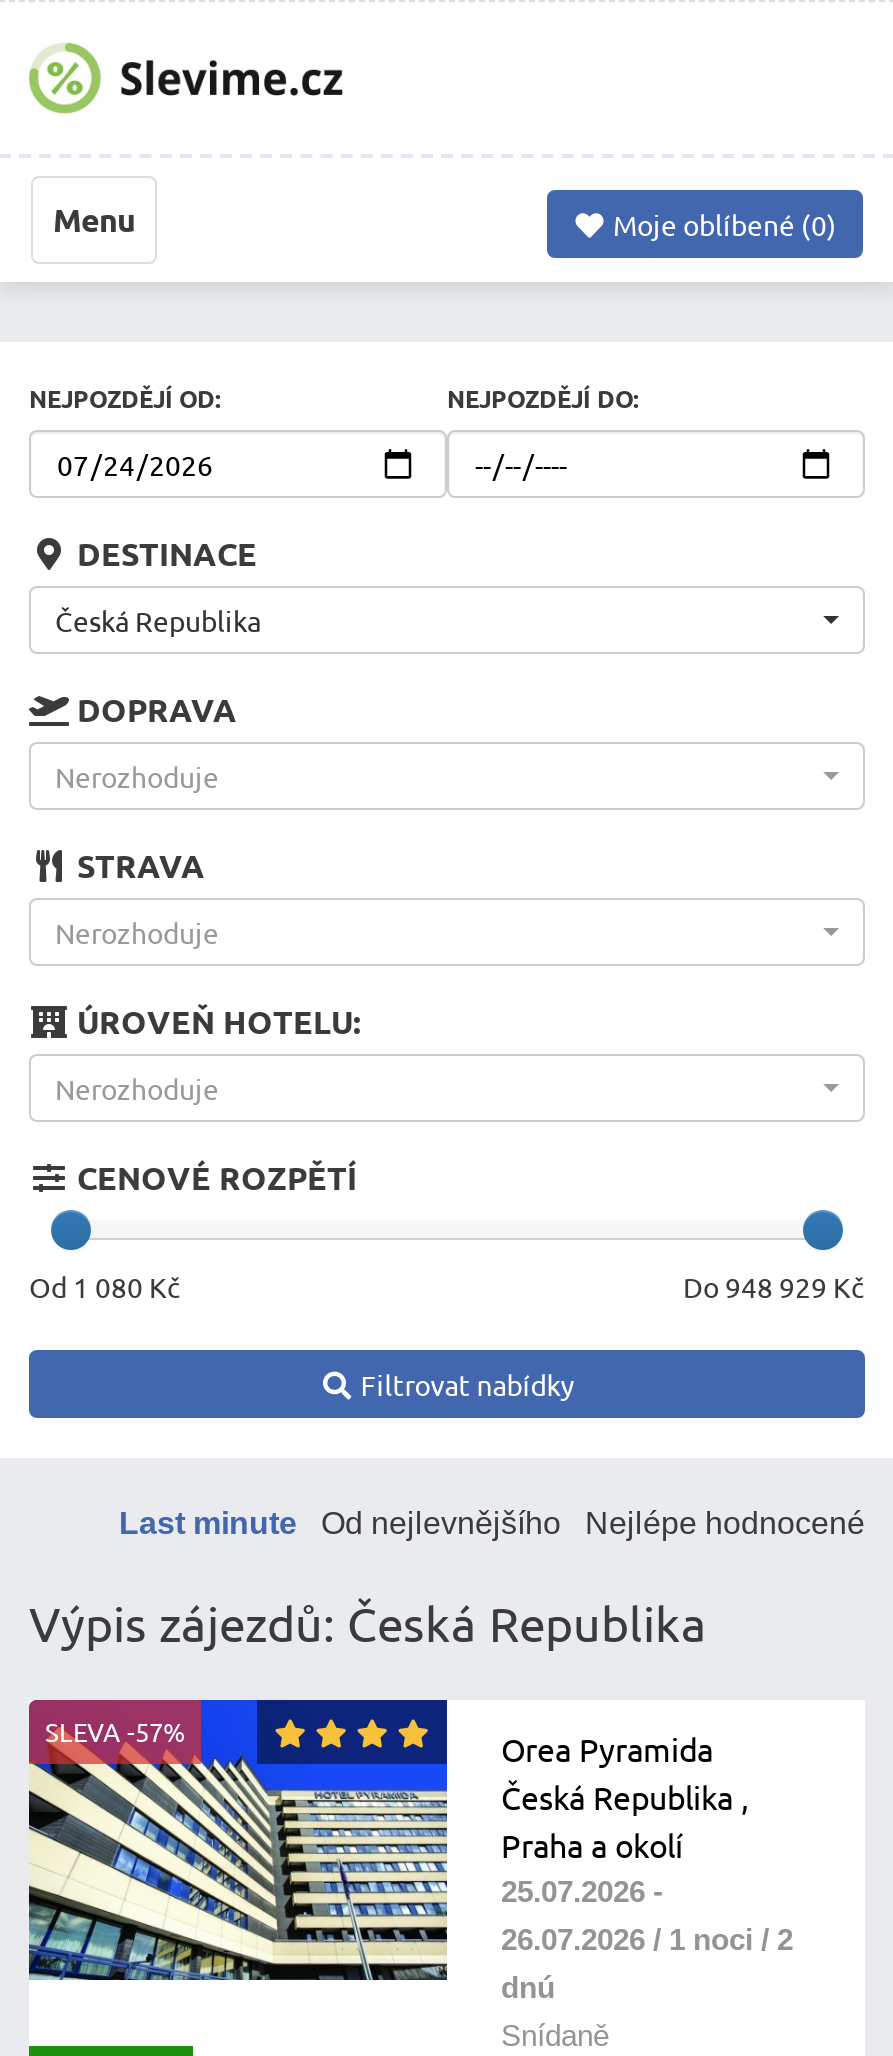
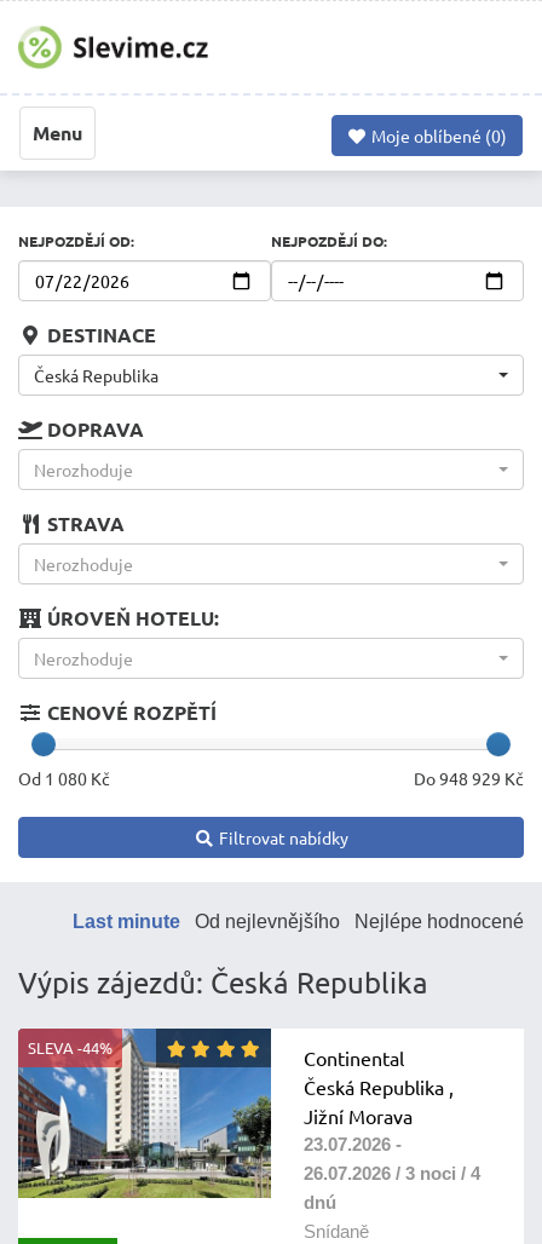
- [image]
- SLEVA -57%
+ [image]
+ SLEVA -44%

- Orea Pyramida
+ Continental

- Praha a okolí
- 25.07.2026 -
- 26.07.2026 / 1 noci / 2
+ Jižní Morava
+ 23.07.2026 -
+ 26.07.2026 / 3 noci / 4
